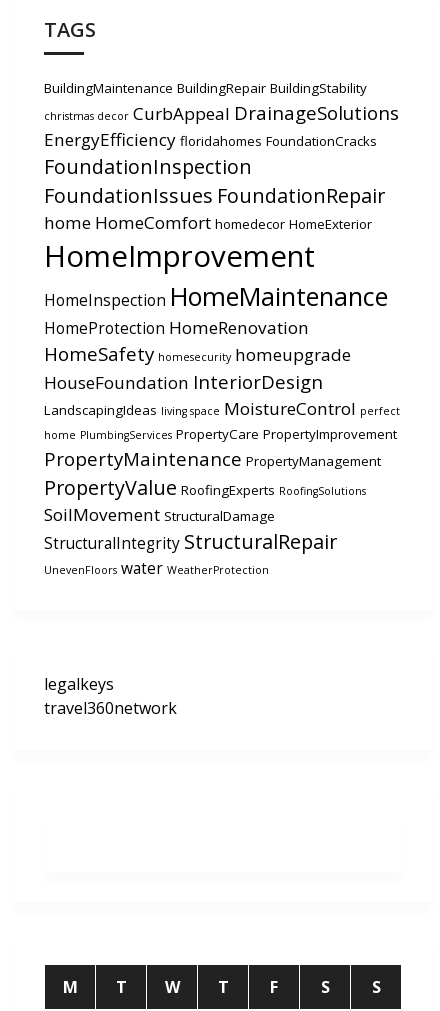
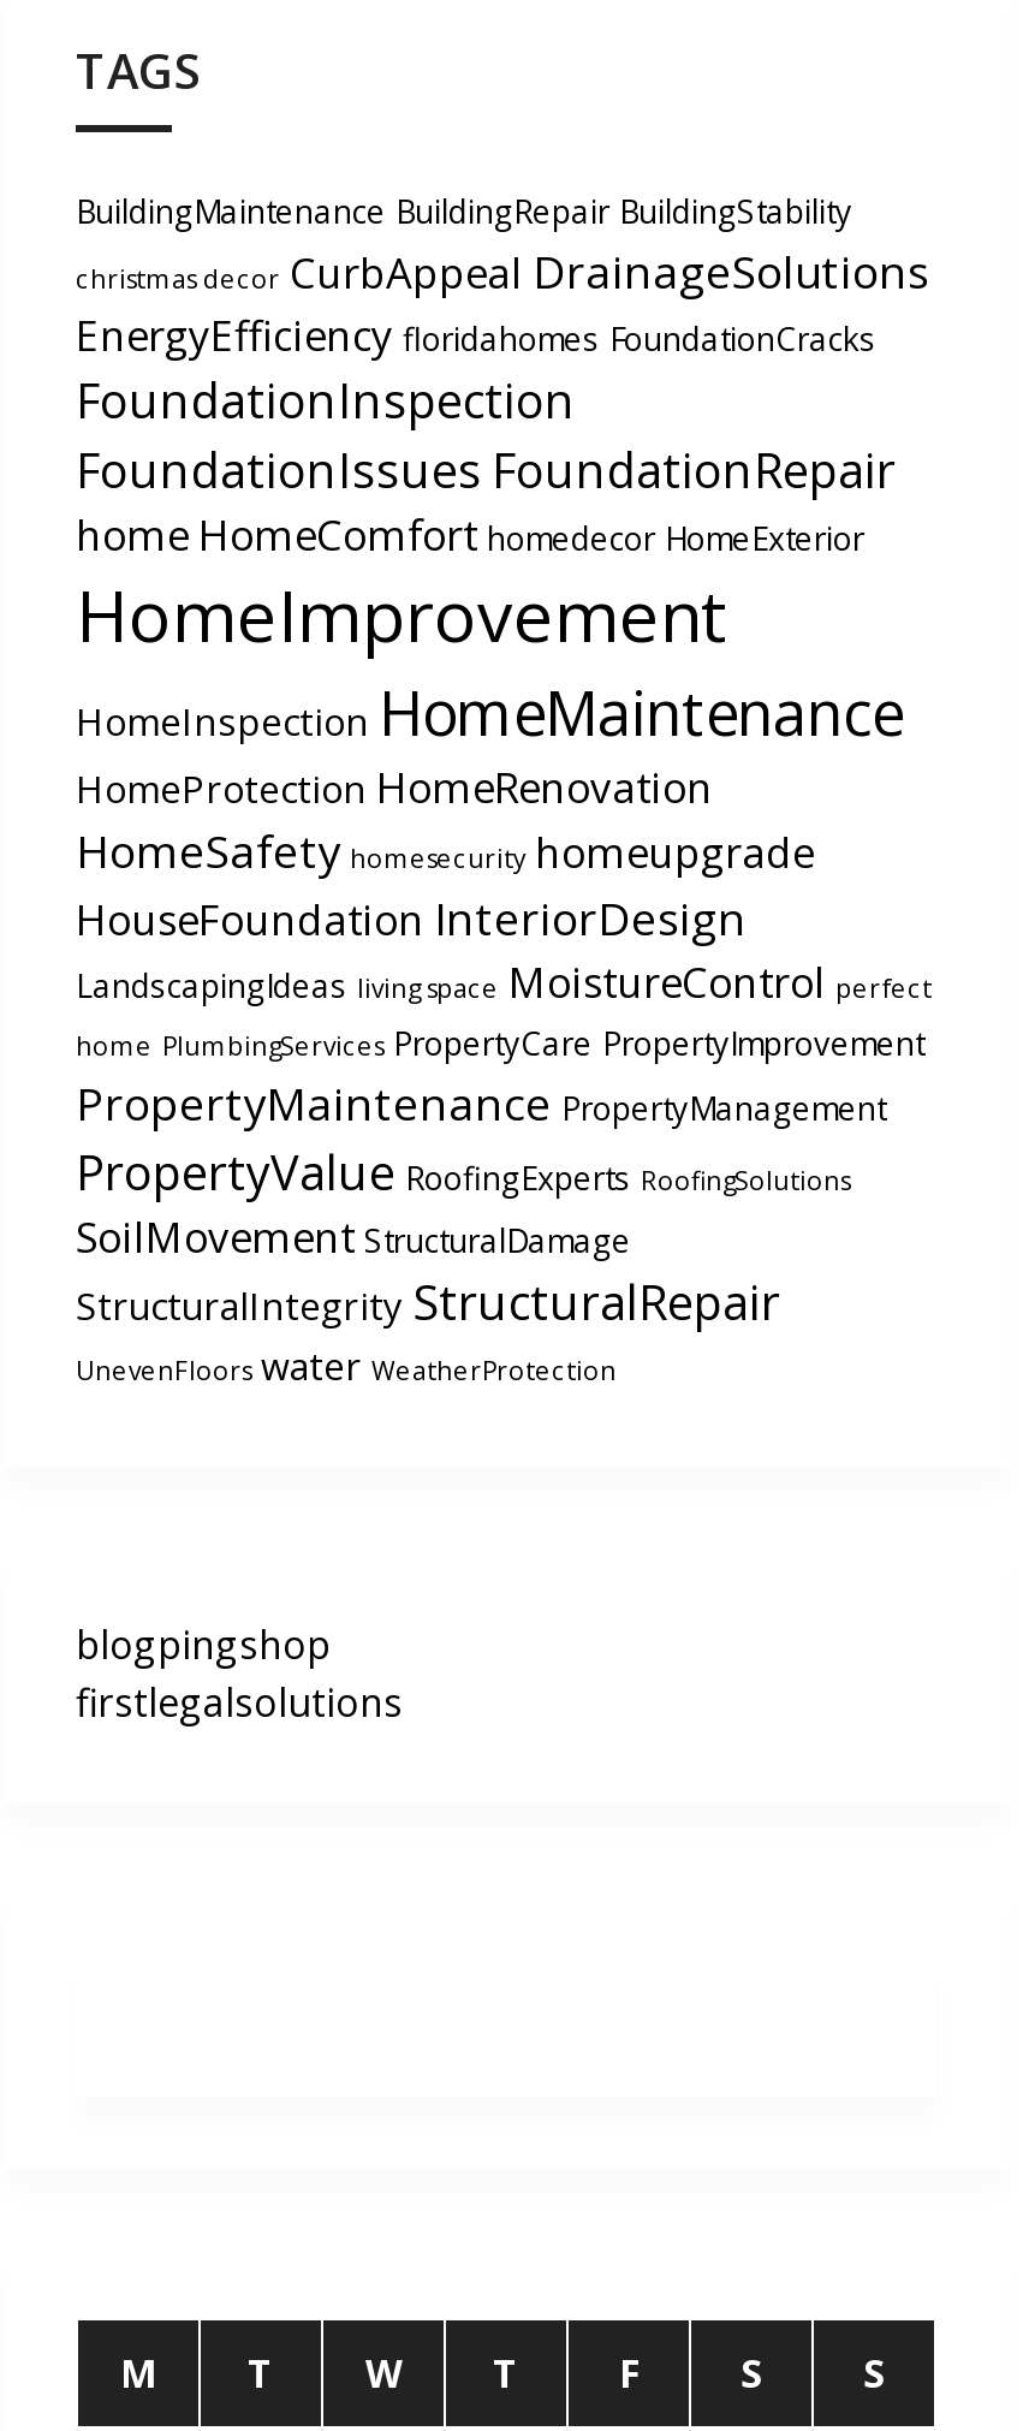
- legalkeys
- travel360network
+ blogpingshop
+ firstlegalsolutions
